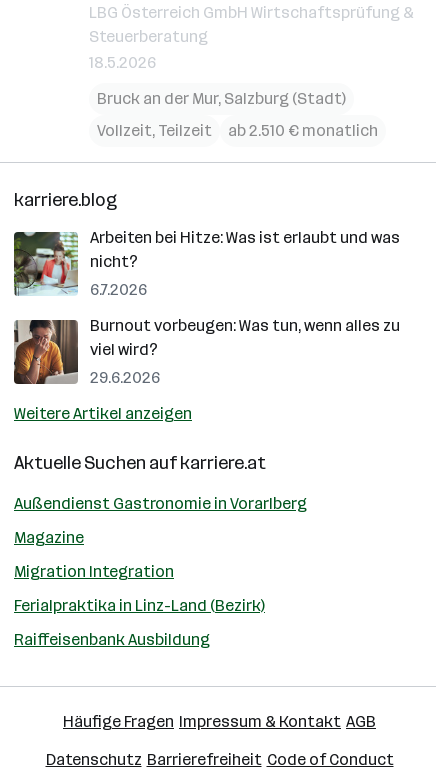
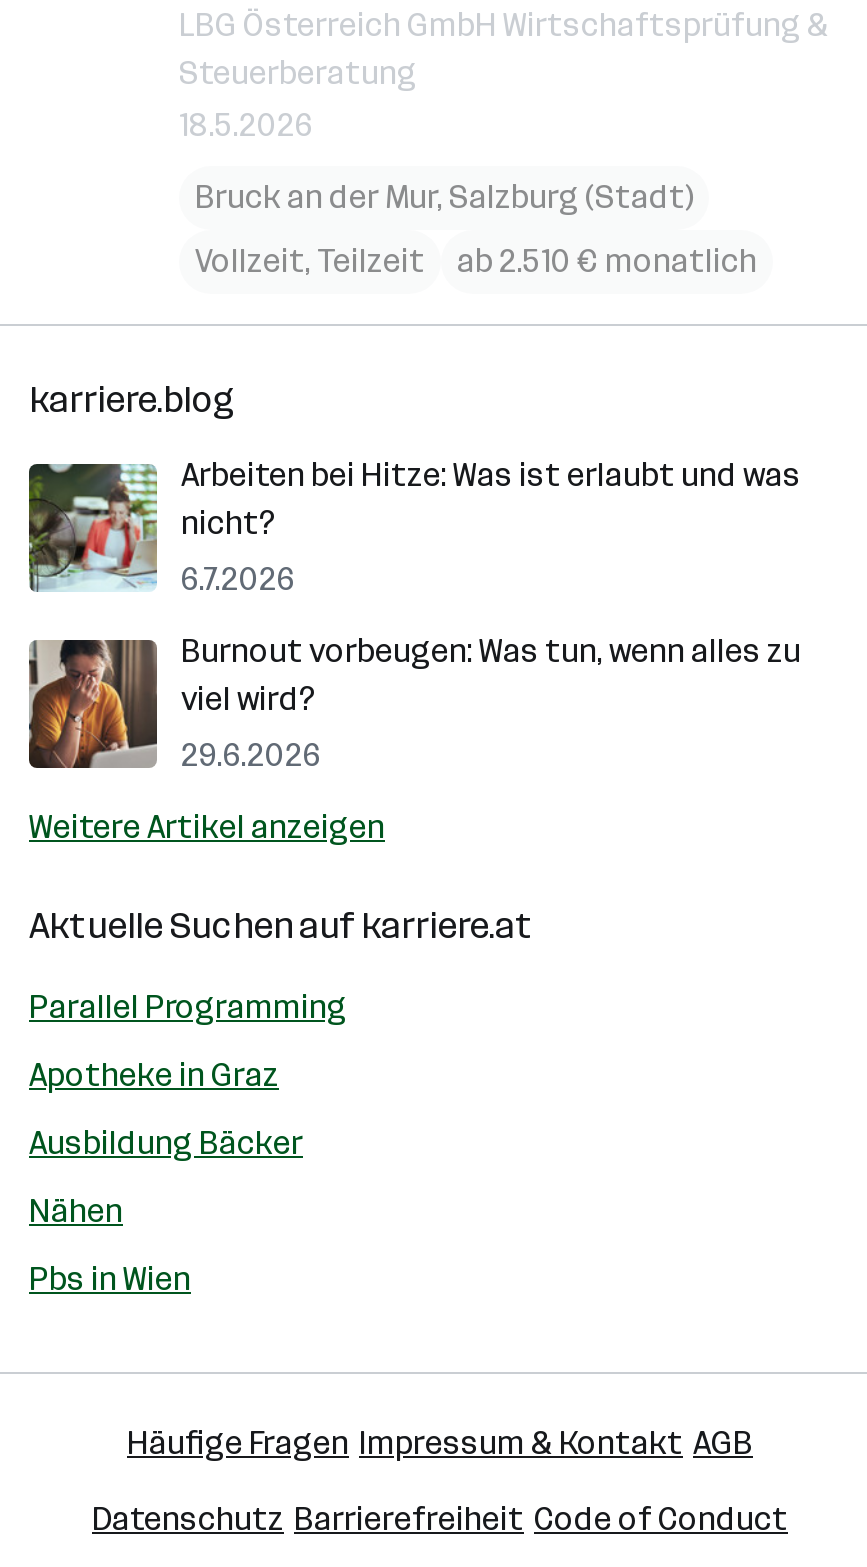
- Außendienst Gastronomie in Vorarlberg
+ Parallel Programming

- Magazine
+ Apotheke in Graz

- Migration Integration
+ Ausbildung Bäcker

- Ferialpraktika in Linz-Land (Bezirk)
+ Nähen

- Raiffeisenbank Ausbildung
+ Pbs in Wien
